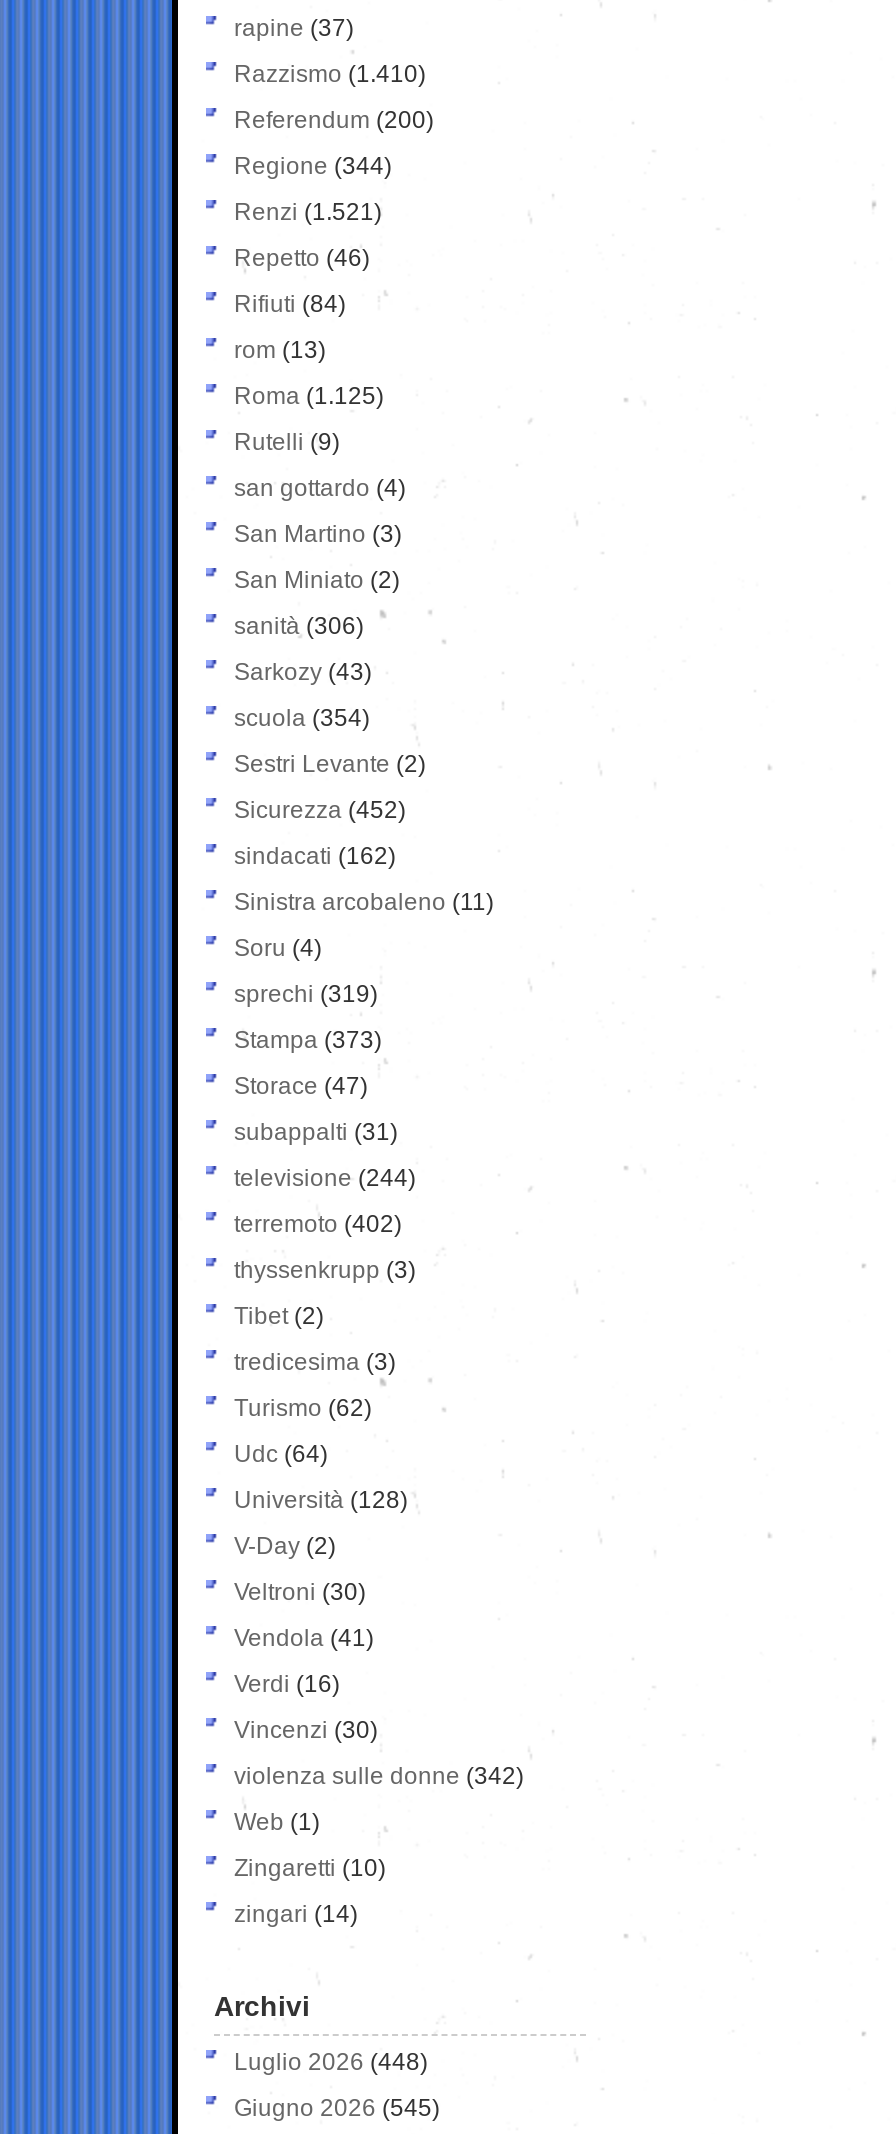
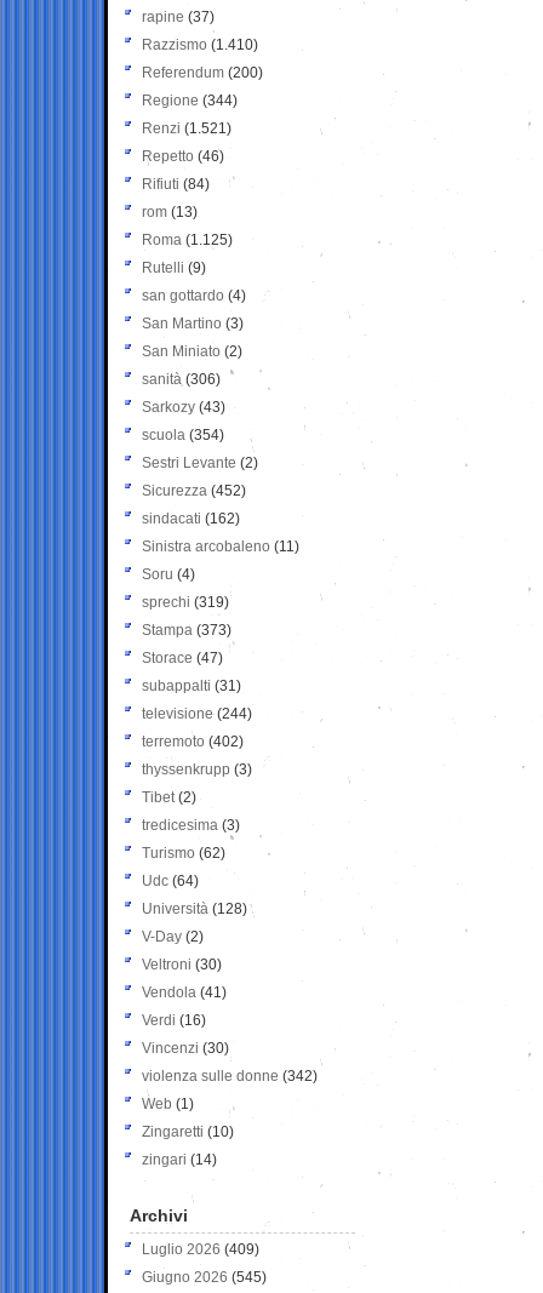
- Luglio 2026 (448)
+ Luglio 2026 (409)
